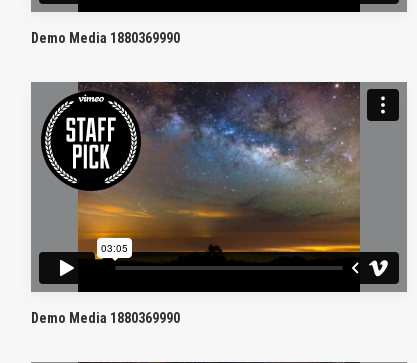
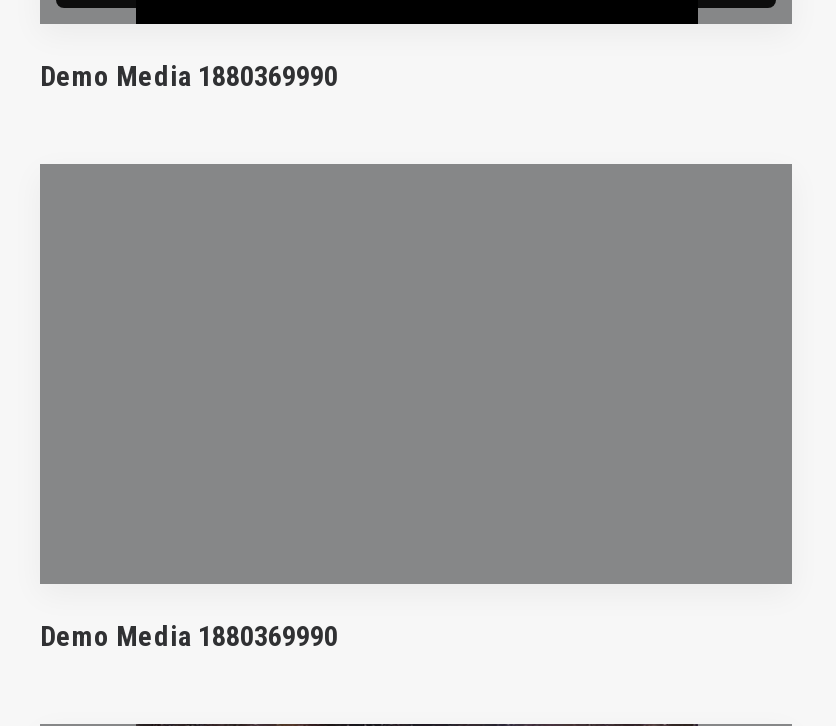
- [image]
